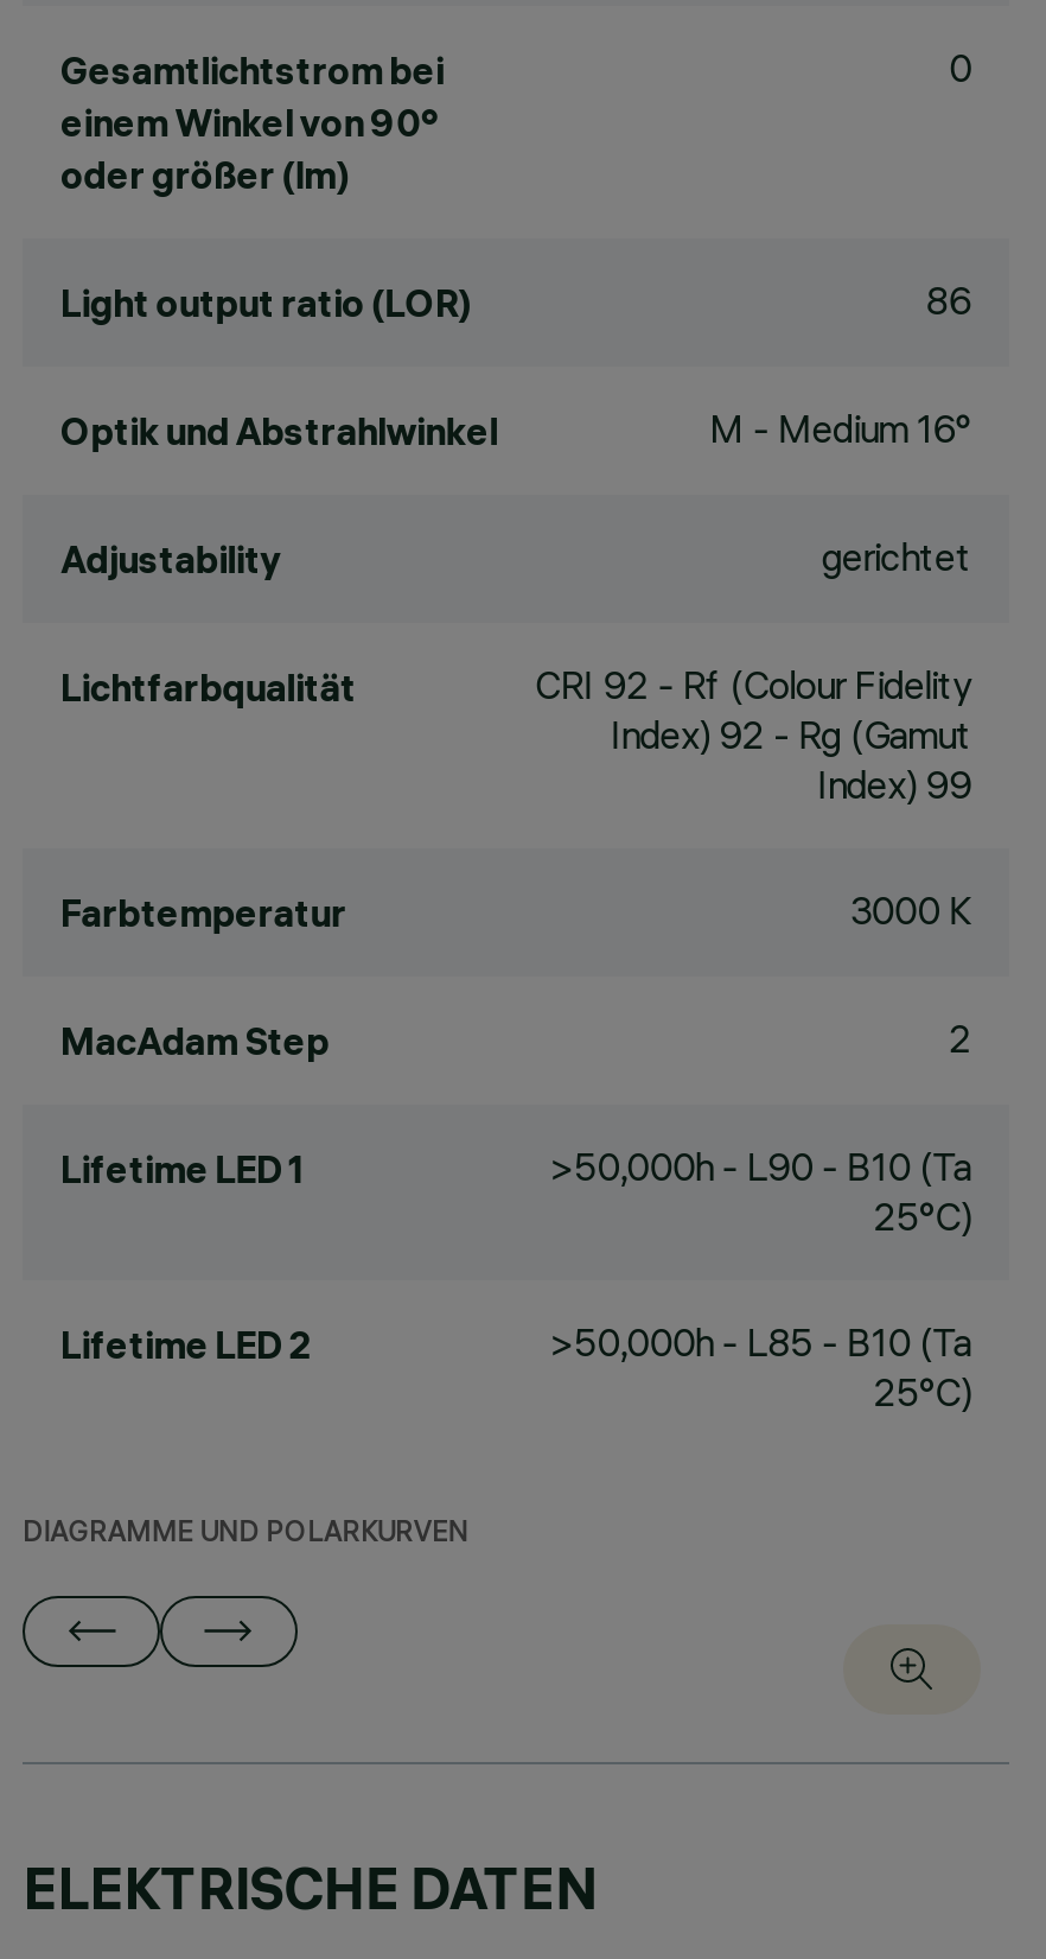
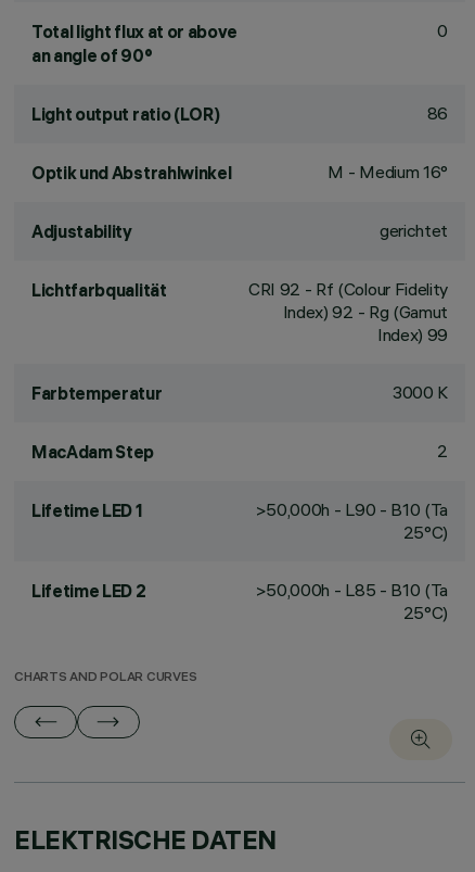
- Gesamtlichtstrom bei
- einem Winkel von 90°
- oder größer (lm)
+ Total light flux at or above
+ an angle of 90°

- DIAGRAMME UND POLARKURVEN
+ CHARTS AND POLAR CURVES
